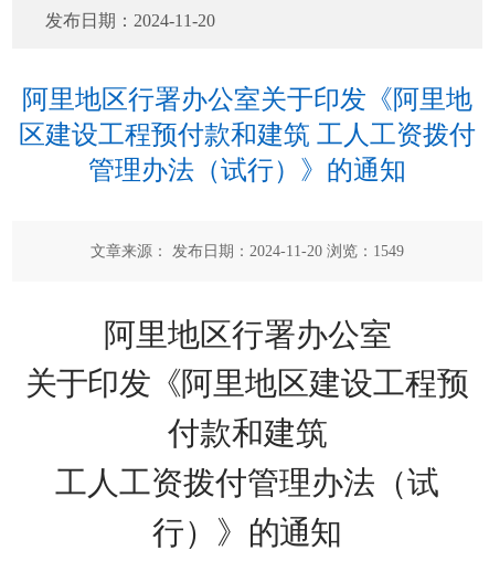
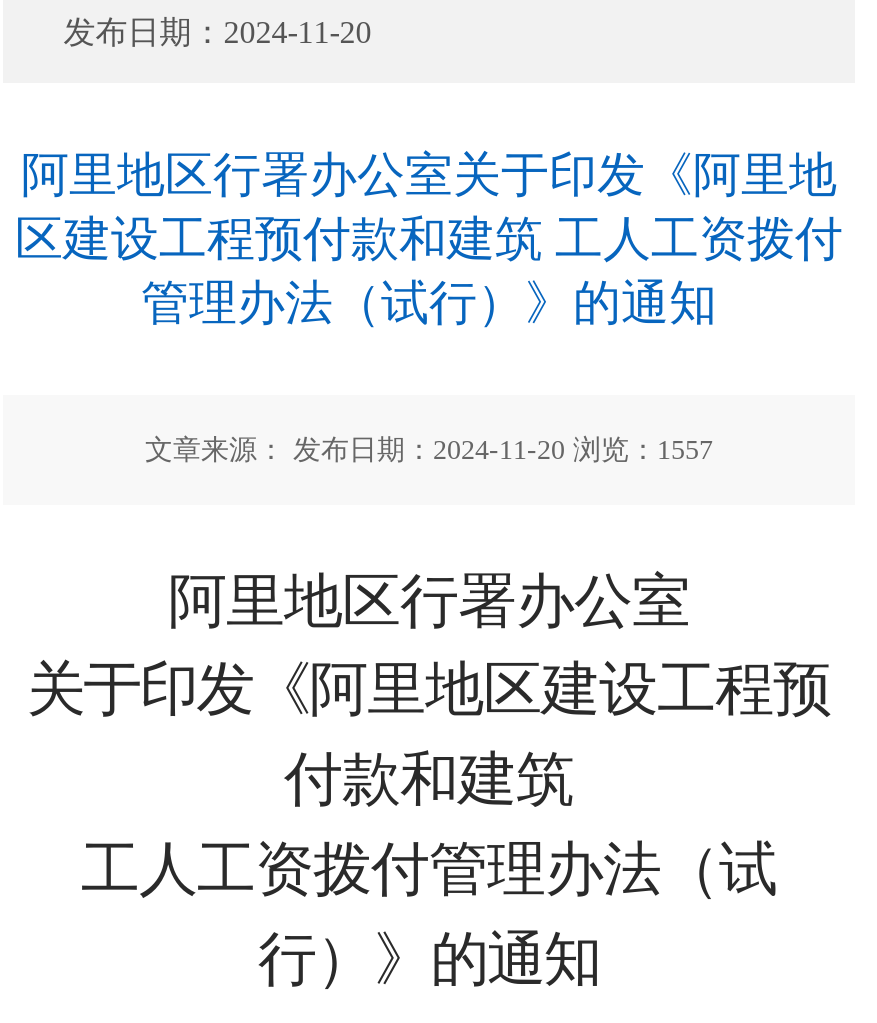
- 文章来源： 发布日期：2024-11-20 浏览：1549
+ 文章来源： 发布日期：2024-11-20 浏览：1557
